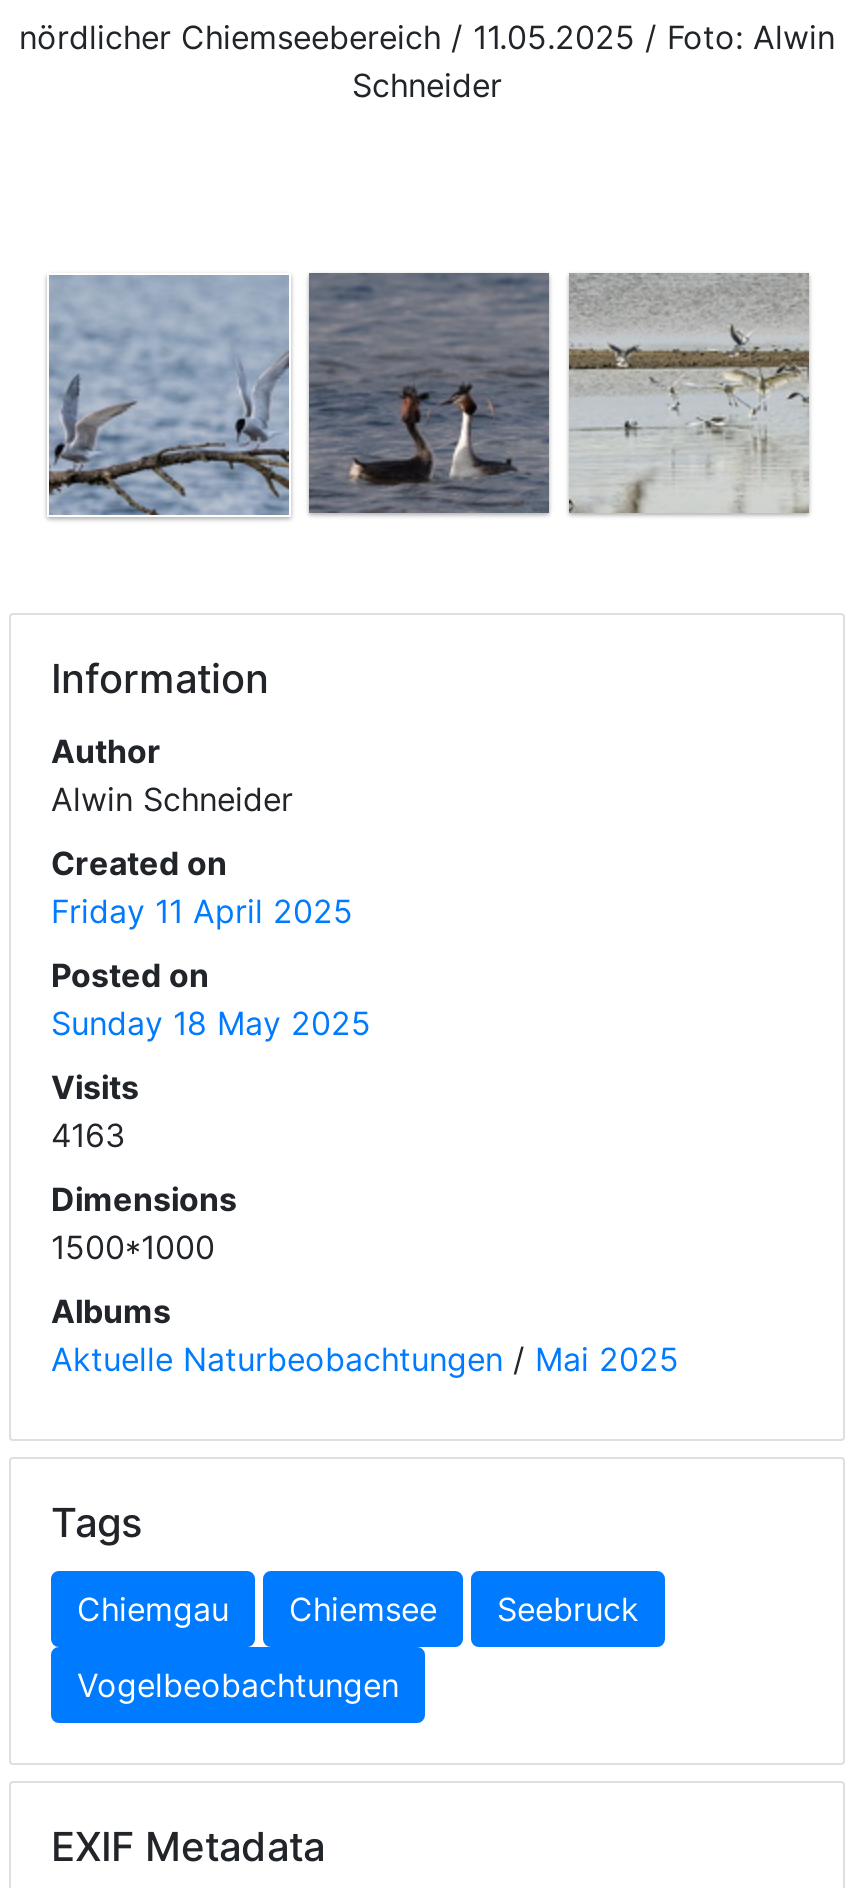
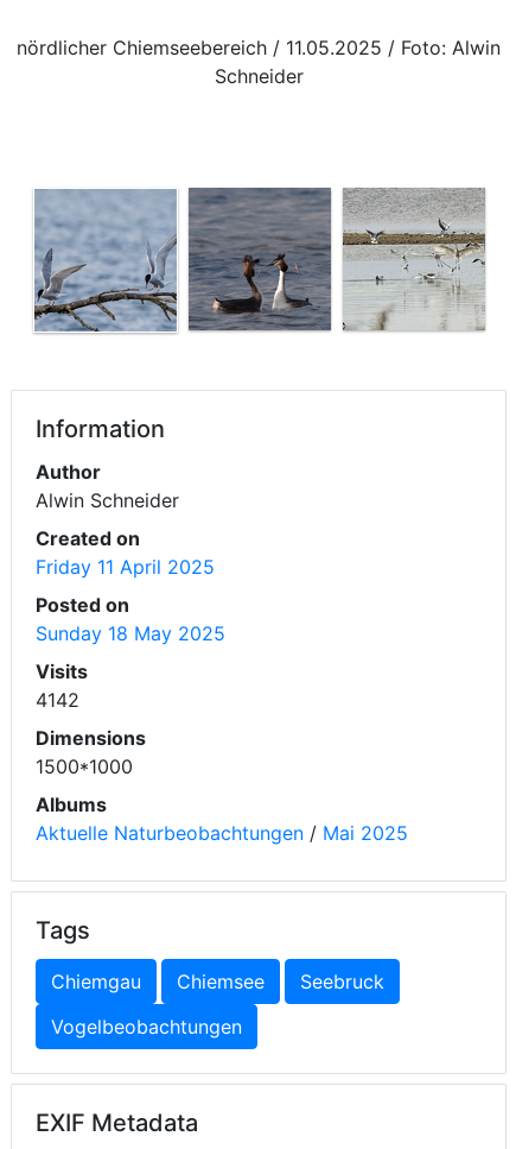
- 4163
+ 4142
